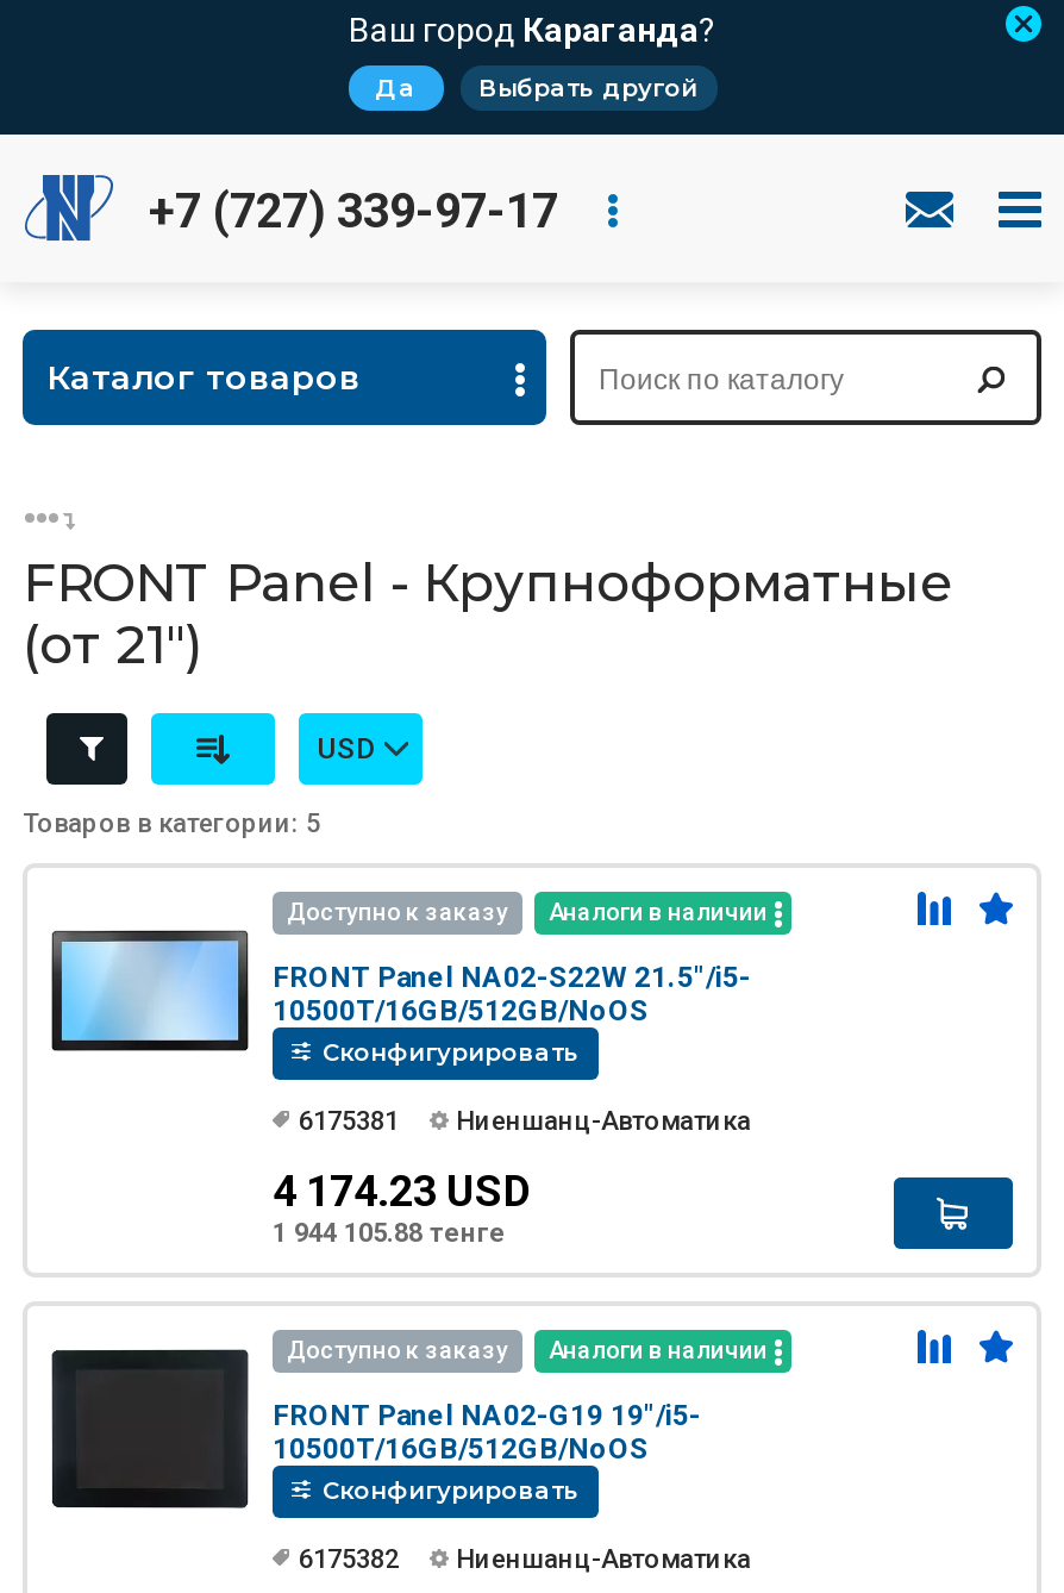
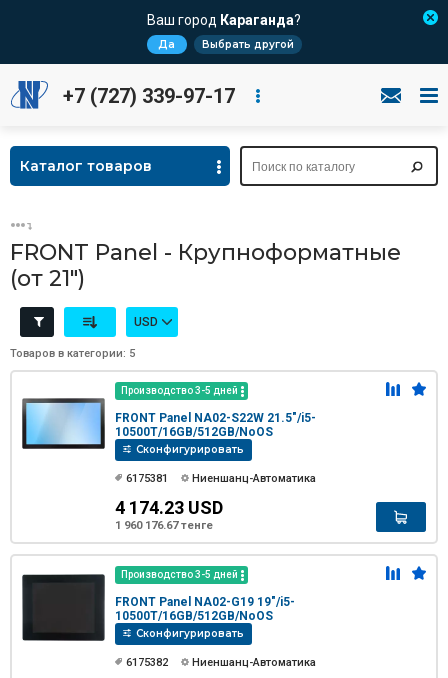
- Доступно к заказу
- Аналоги в наличии
+ Производство 3-5 дней

- 1 944 105.88 тенге
+ 1 960 176.67 тенге

- Доступно к заказу
- Аналоги в наличии
+ Производство 3-5 дней
